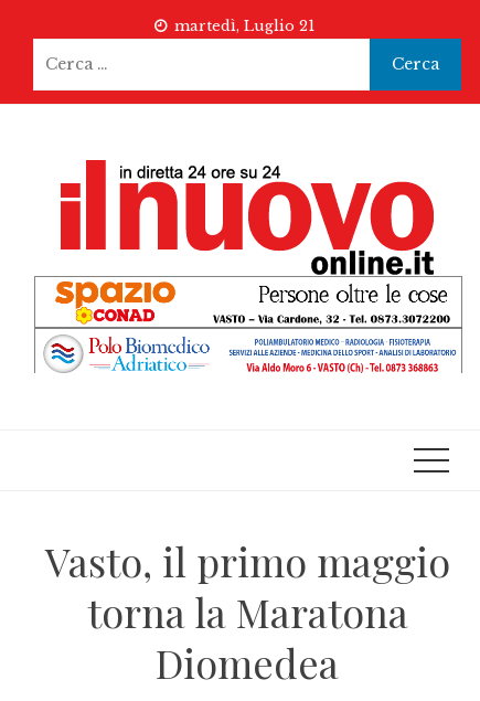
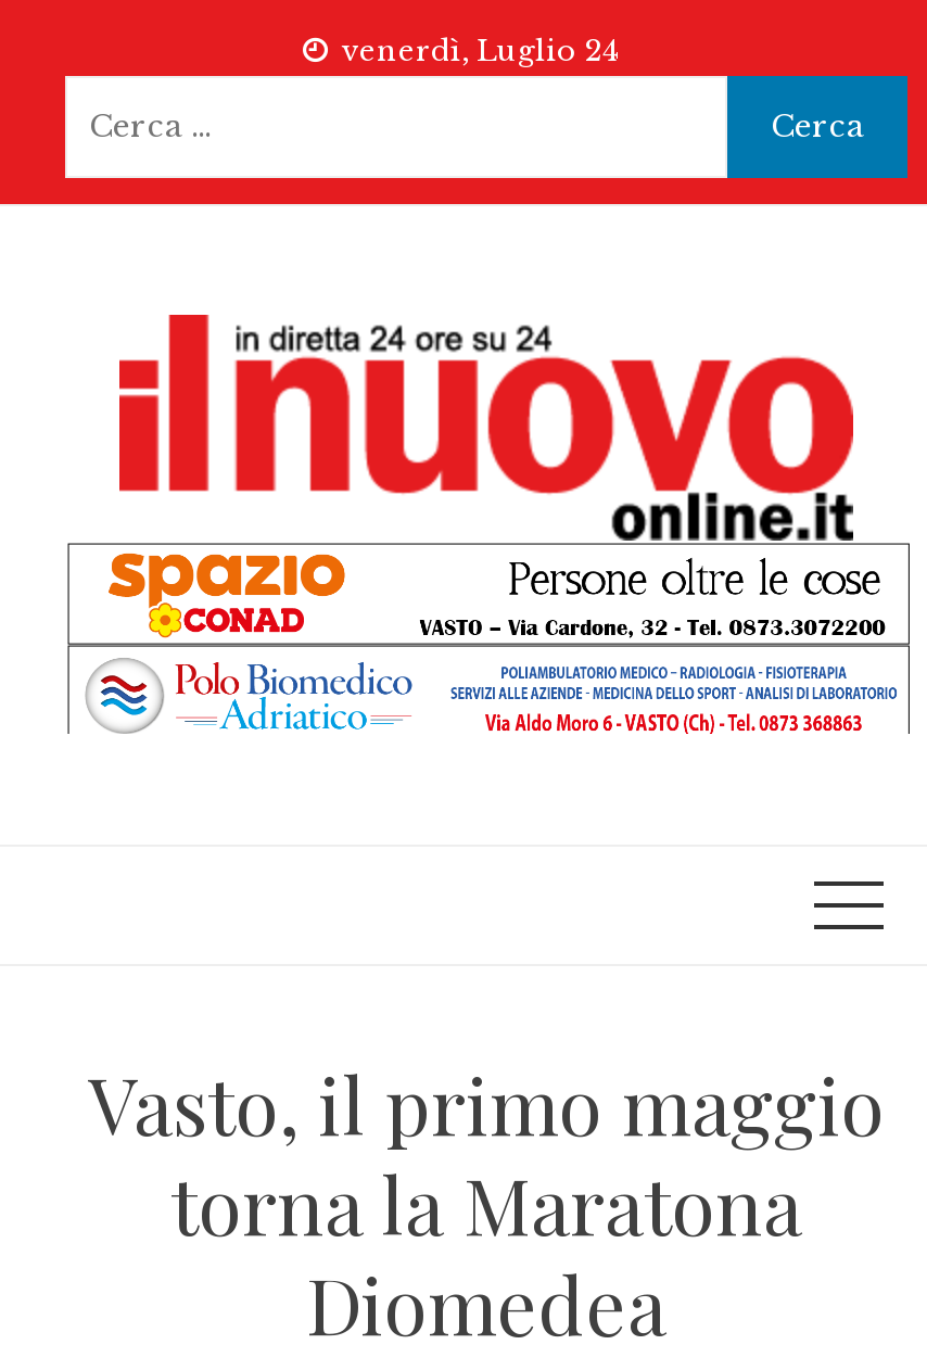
- martedì, Luglio 21
+ venerdì, Luglio 24
